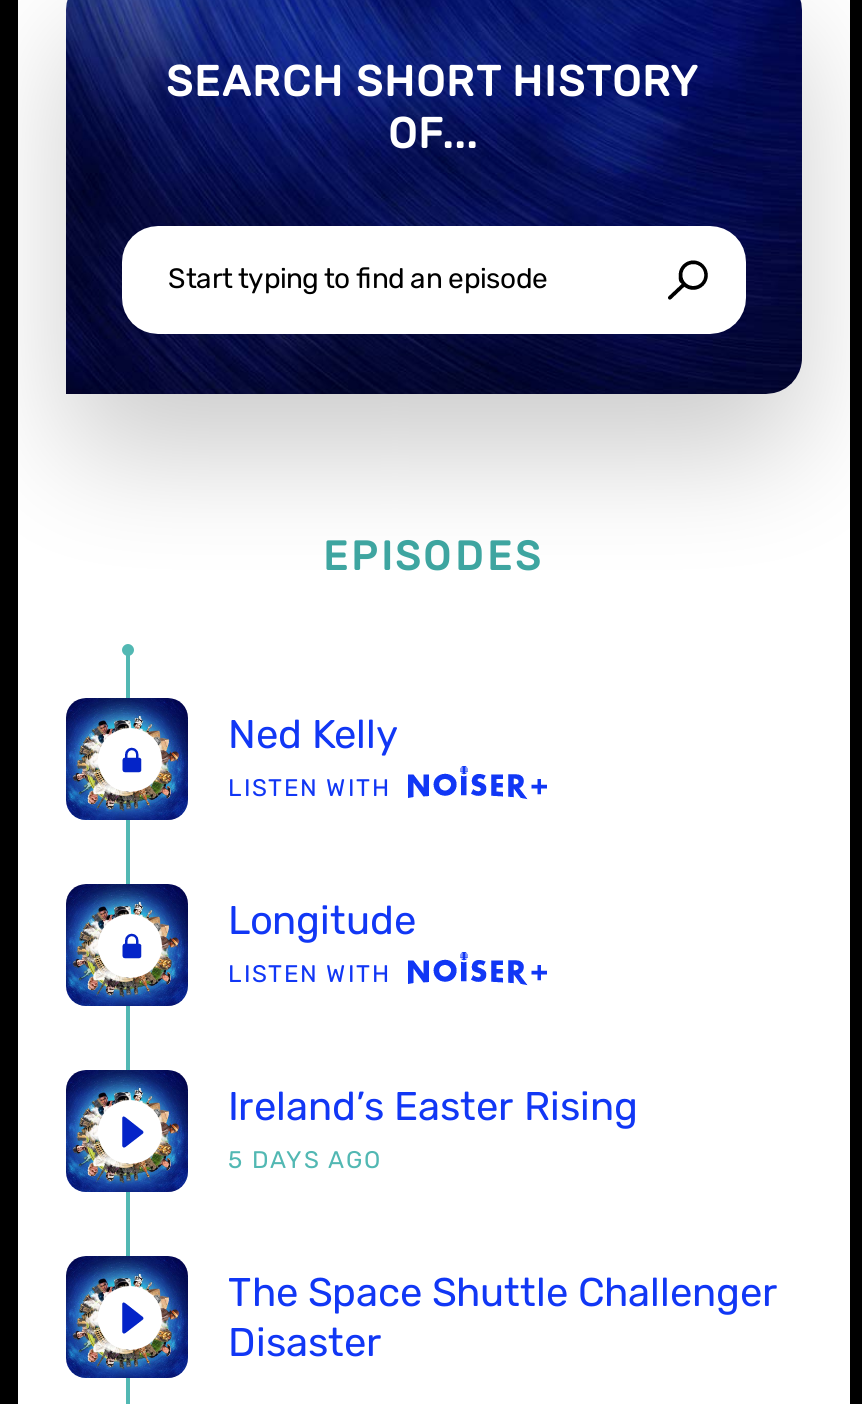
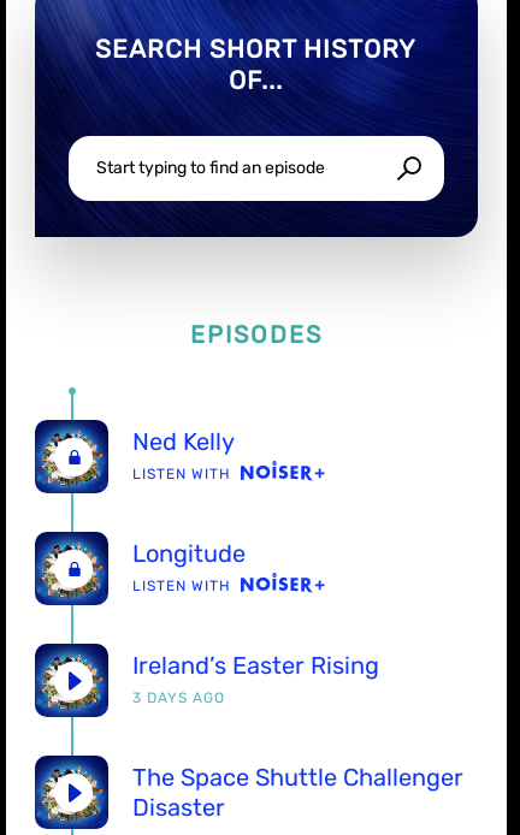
- 5 DAYS AGO
+ 3 DAYS AGO
